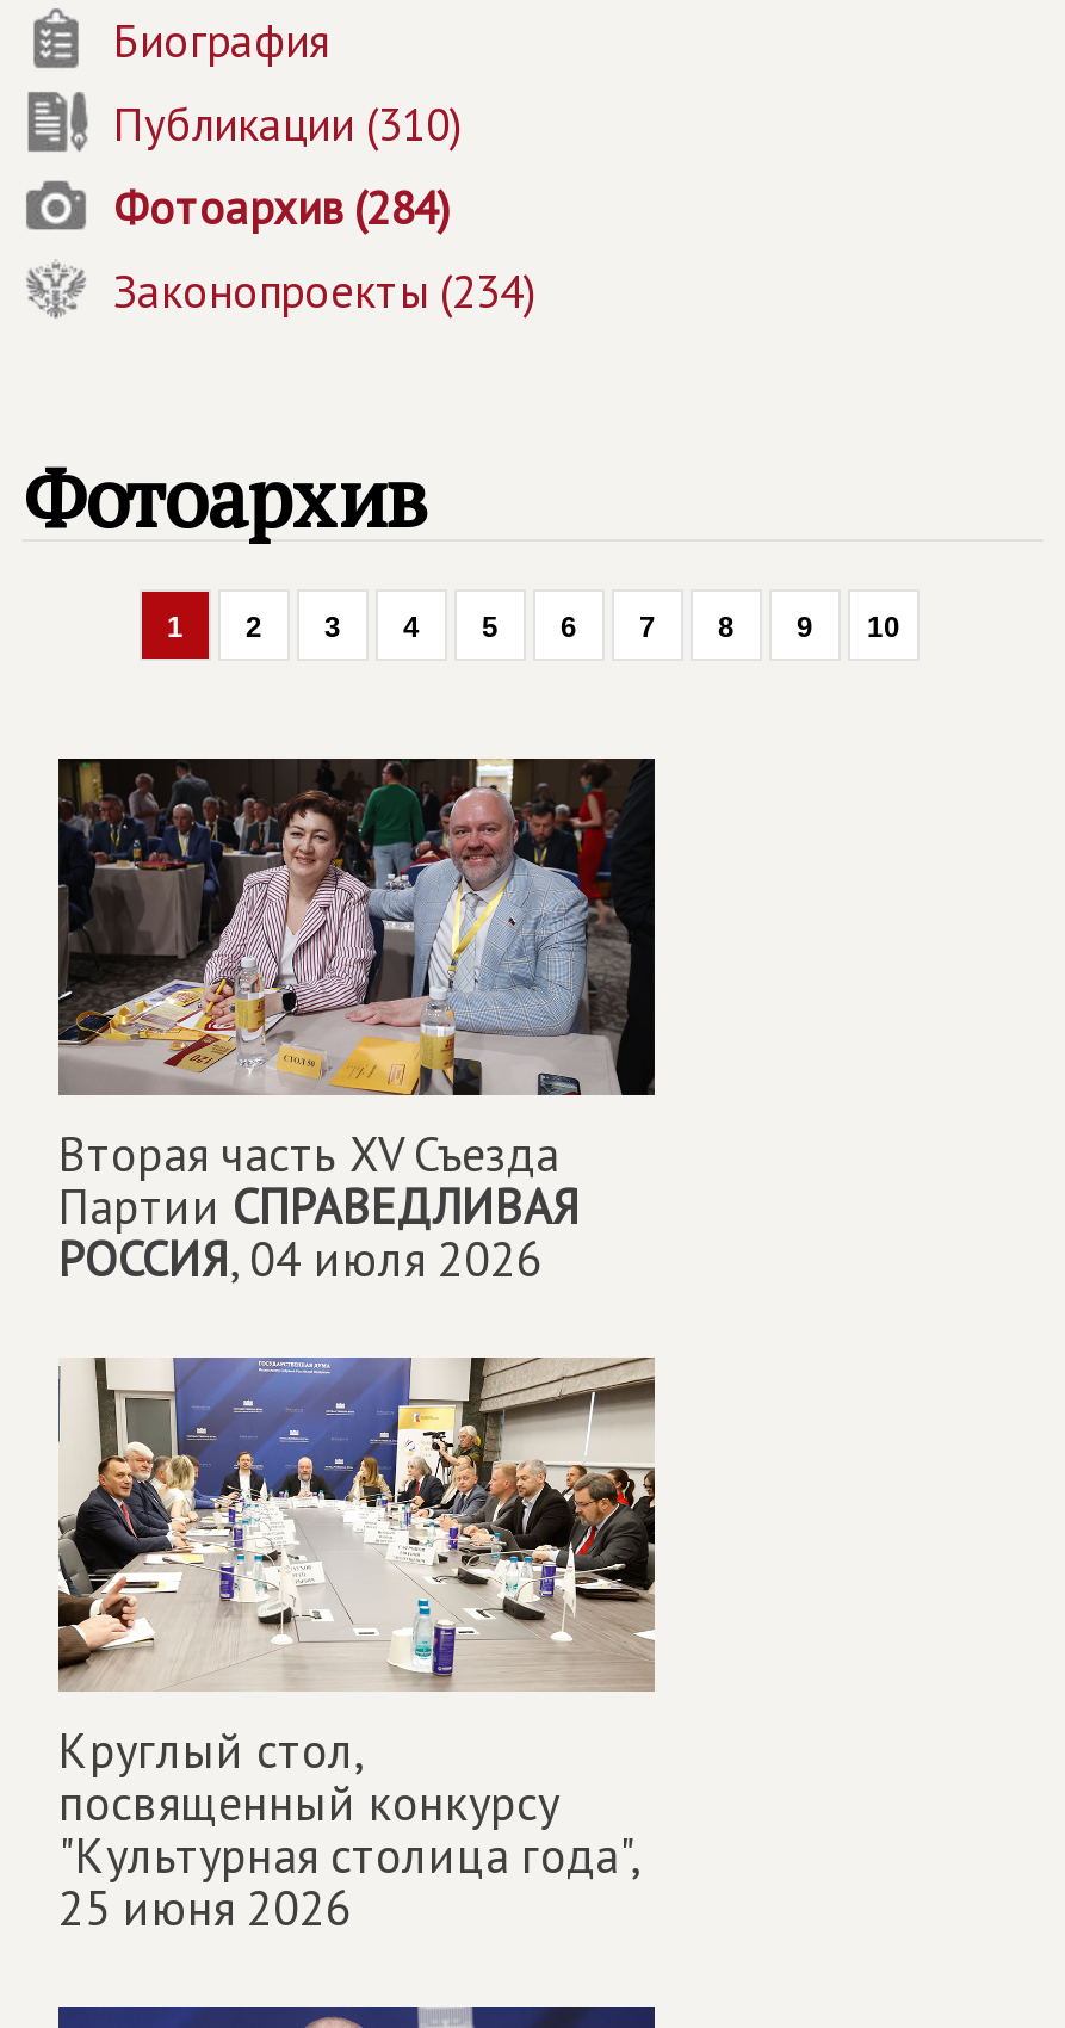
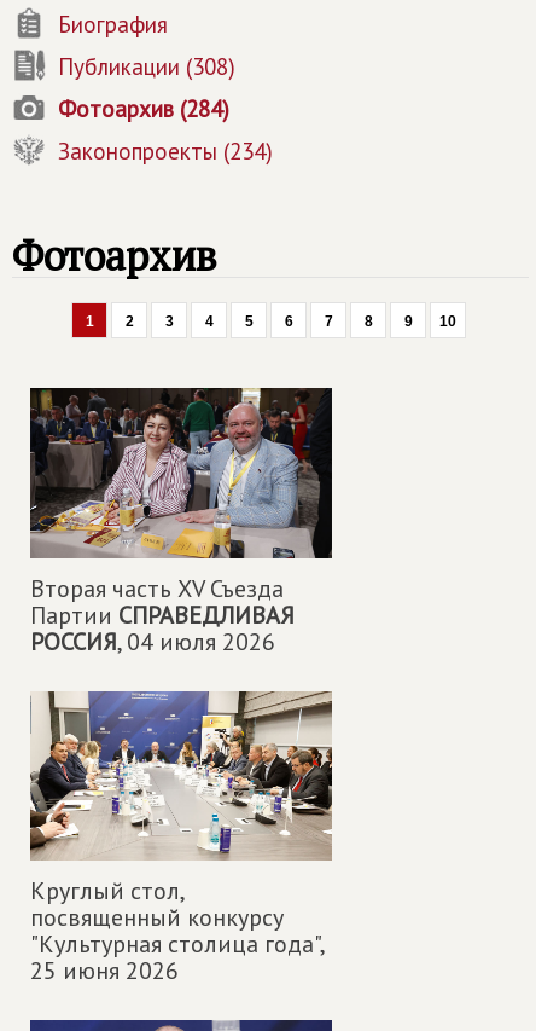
- Публикации (310)
+ Публикации (308)
